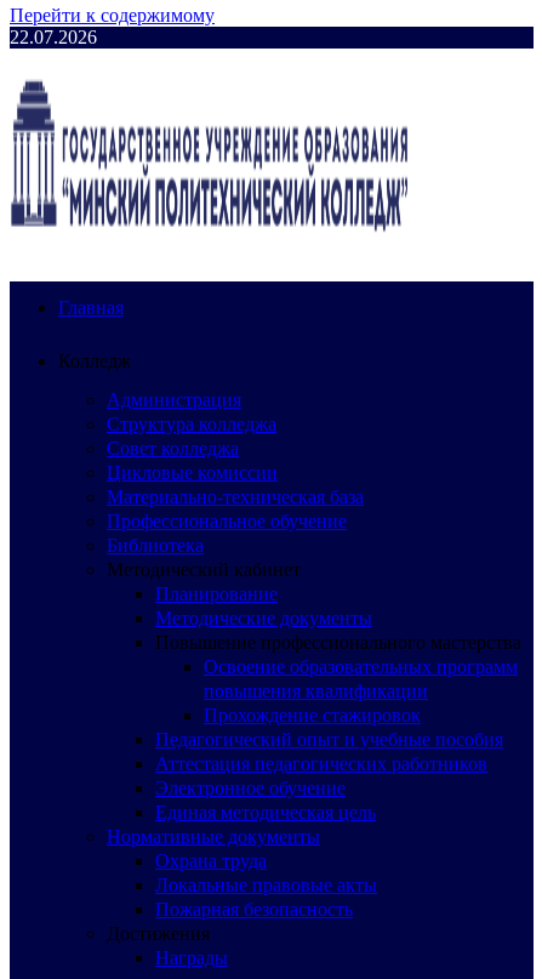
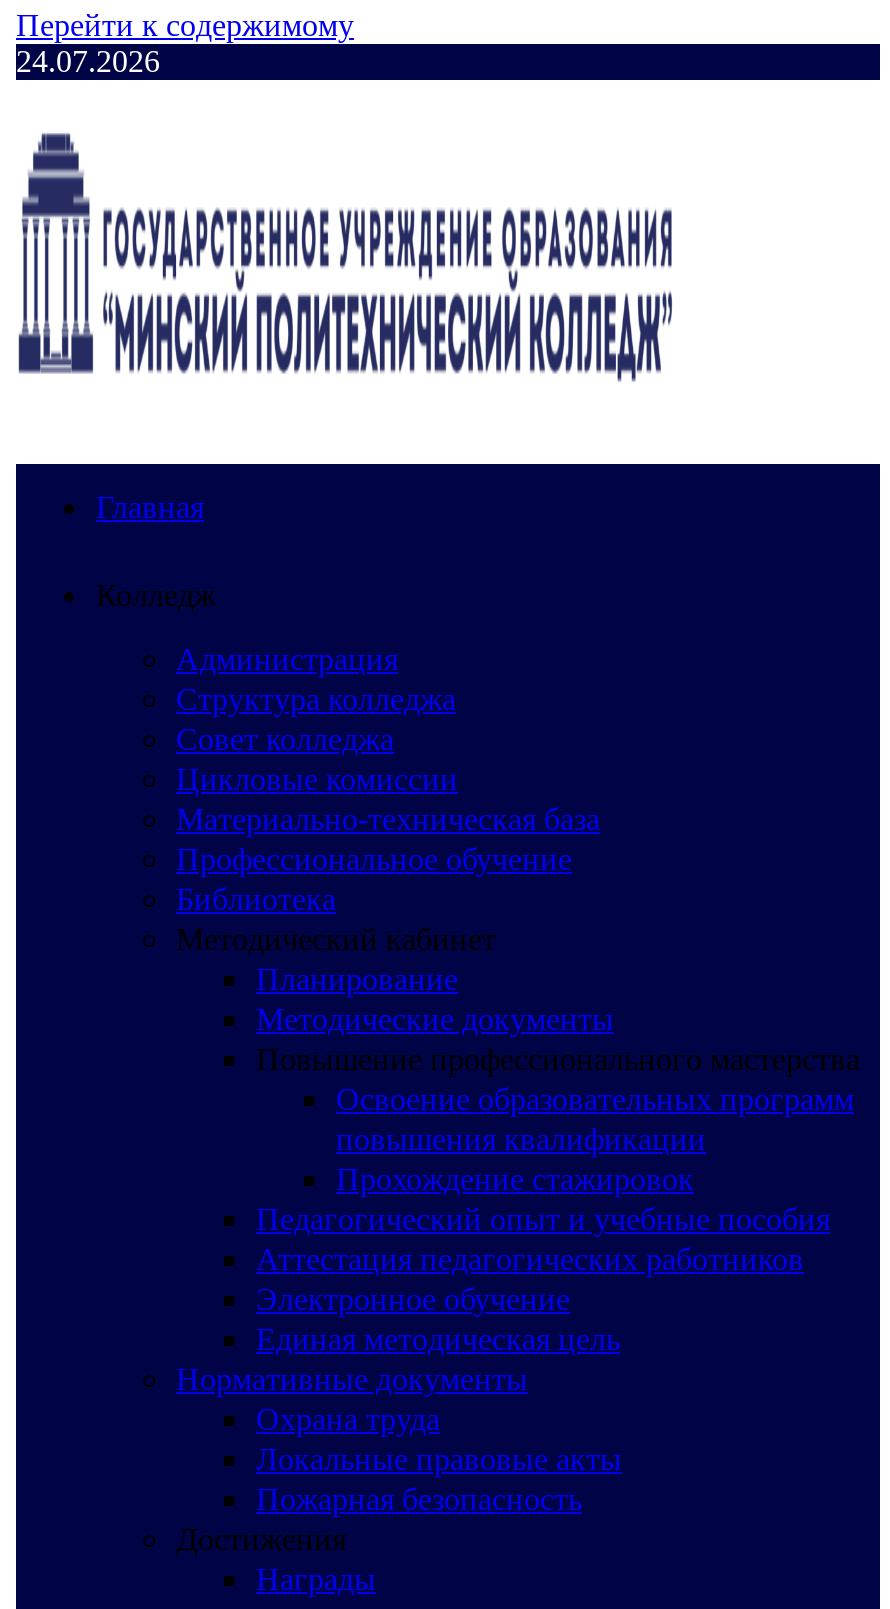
- 22.07.2026
+ 24.07.2026
